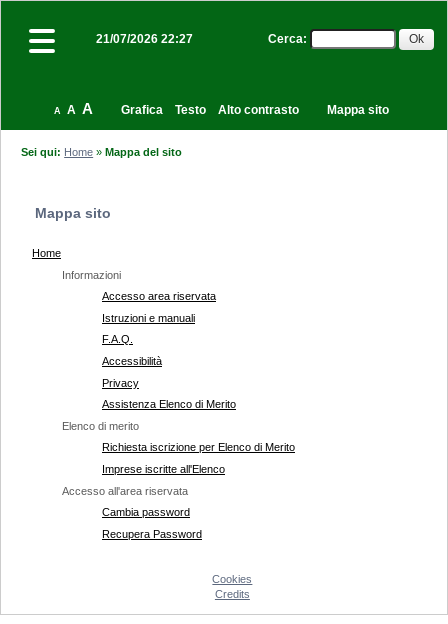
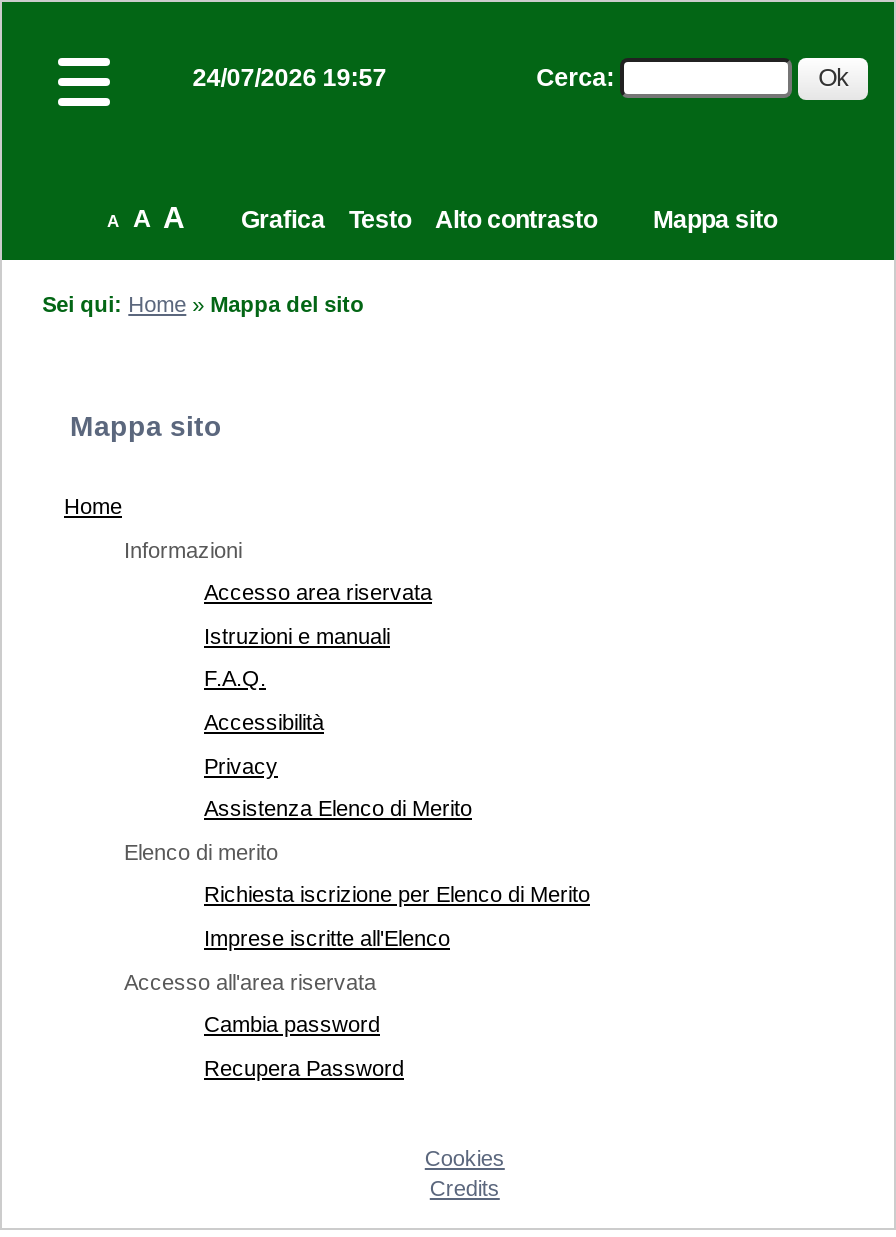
- 21/07/2026 22:27
+ 24/07/2026 19:57
